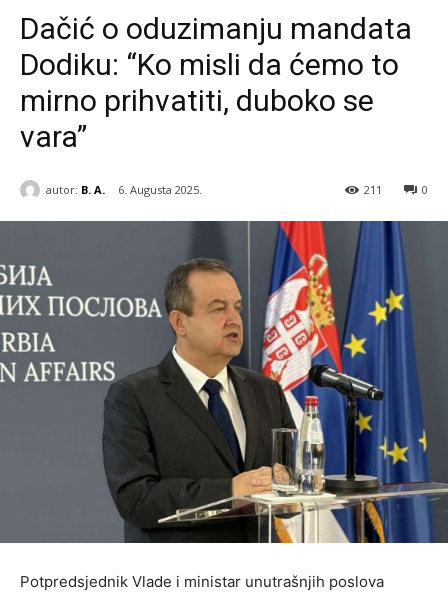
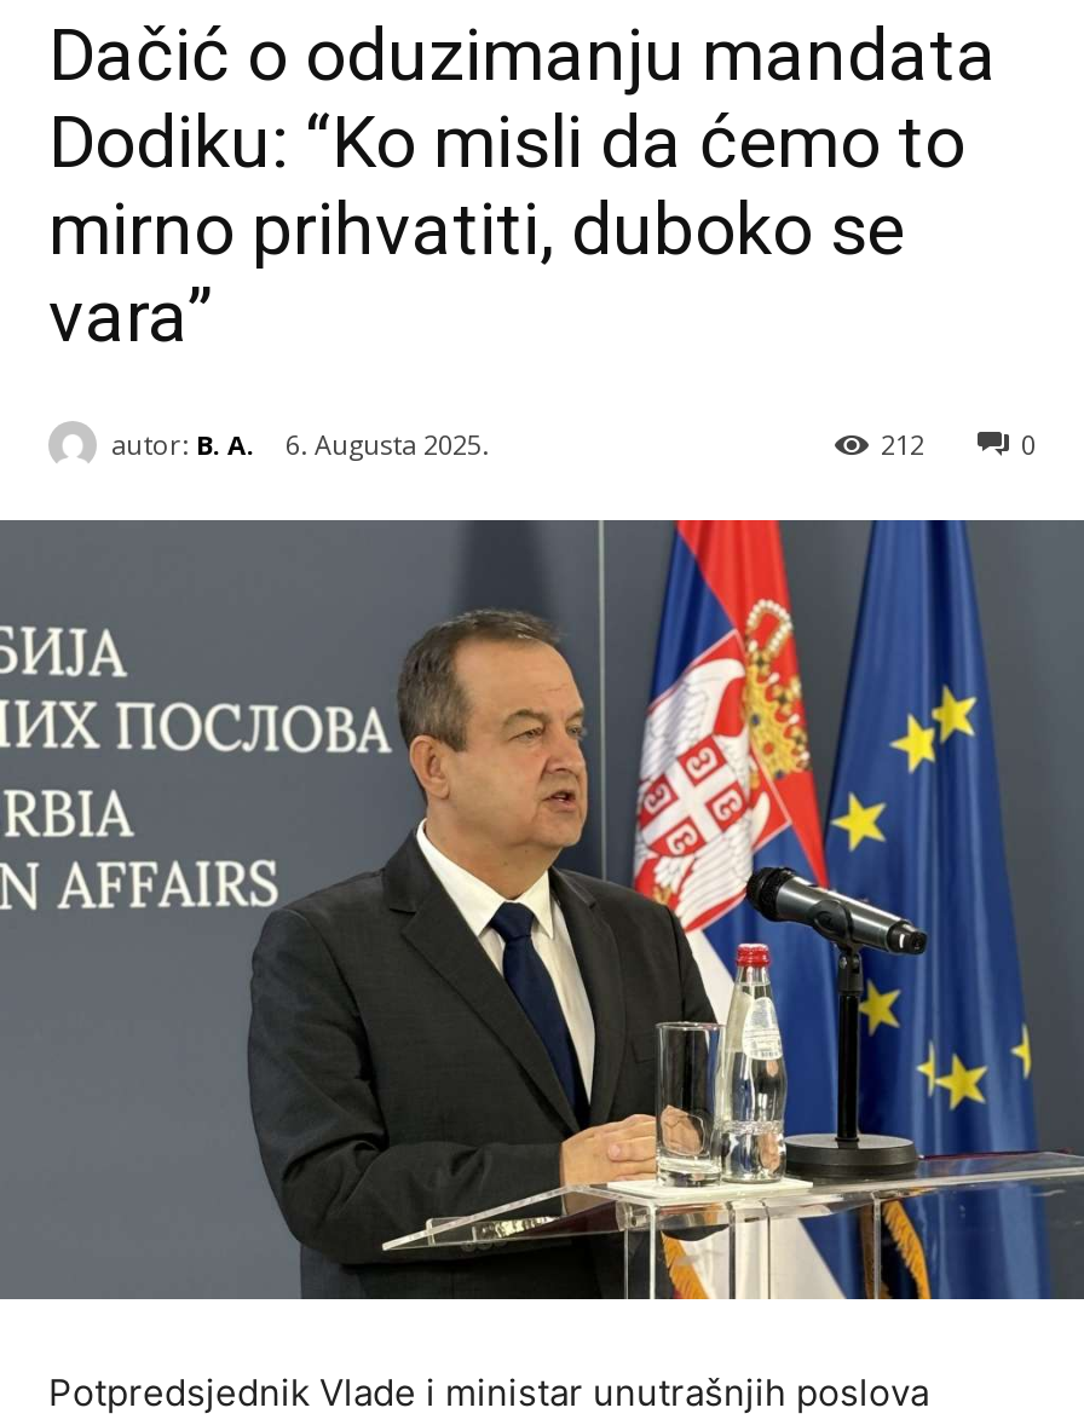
- 211
+ 212
